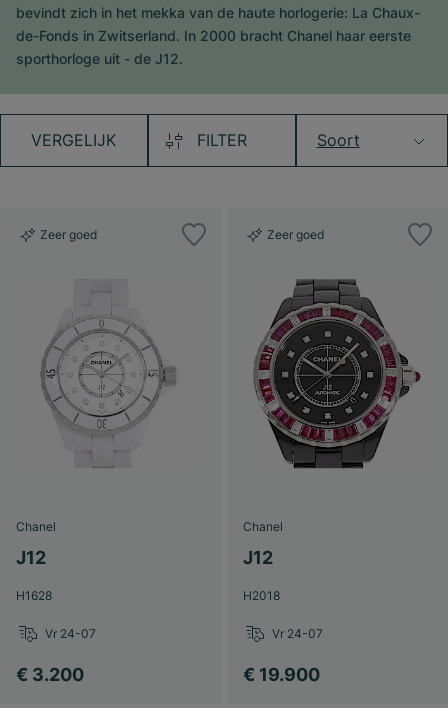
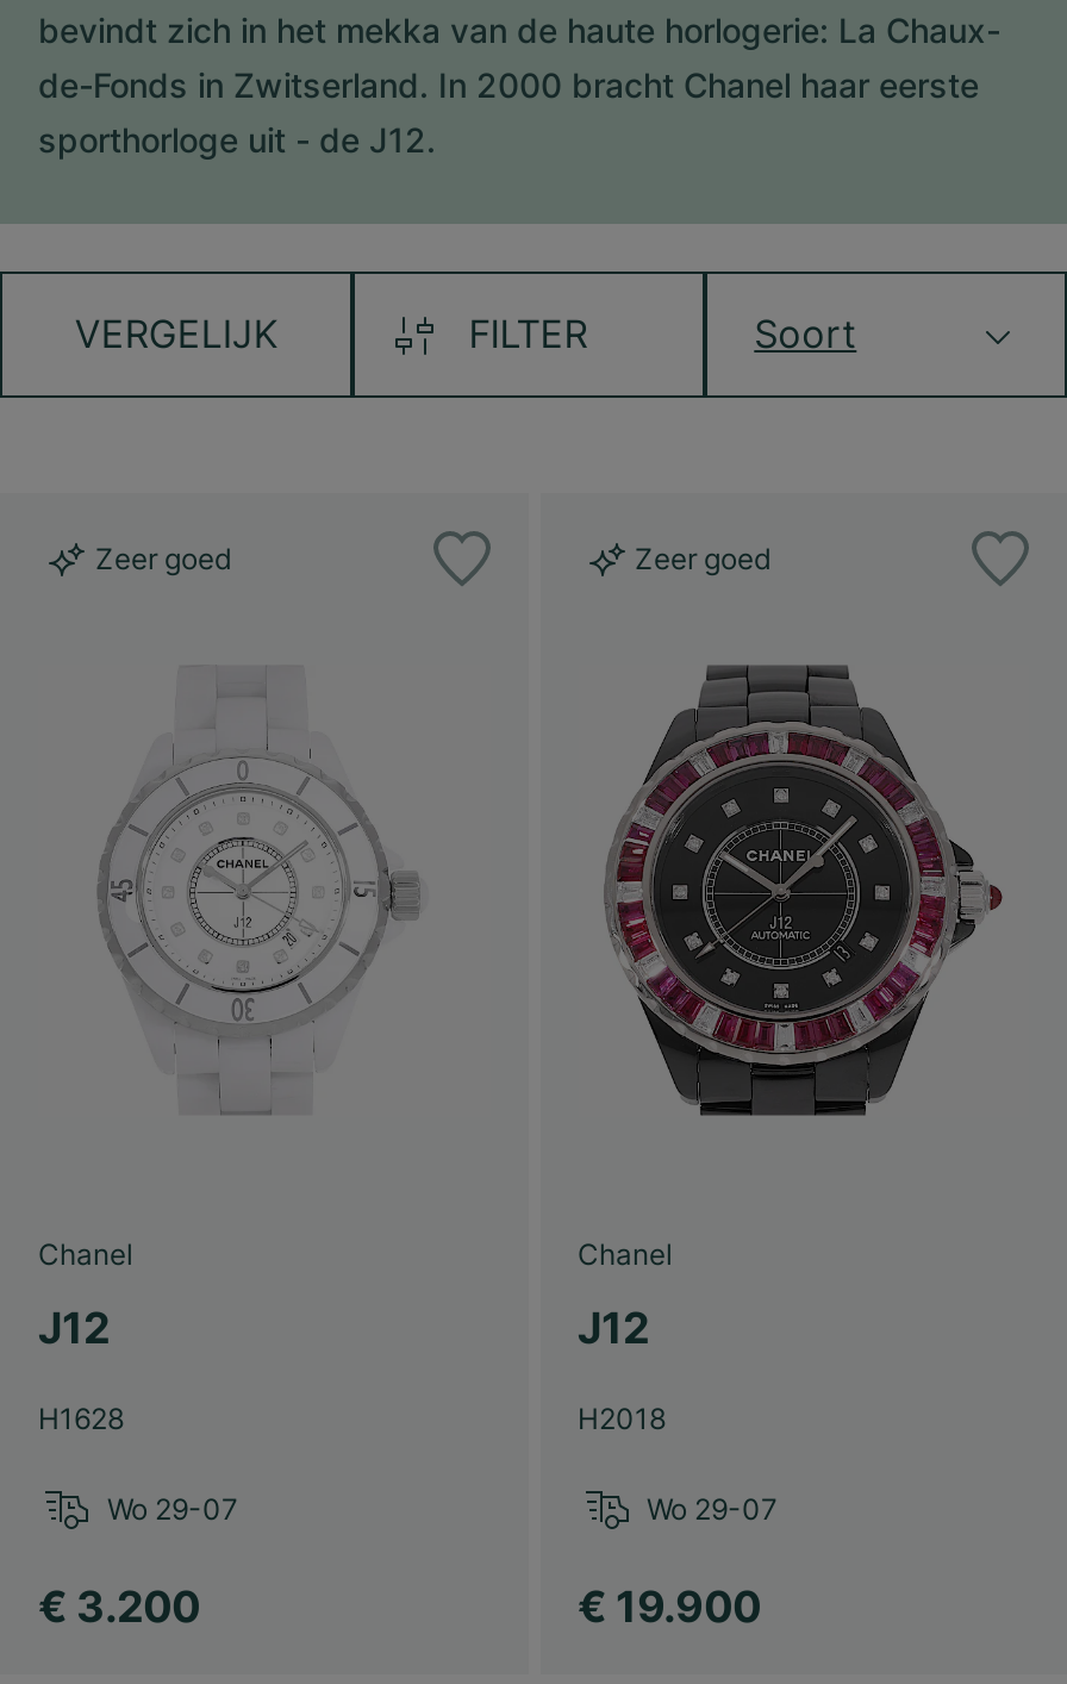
- Vr 24-07
+ Wo 29-07

- Vr 24-07
+ Wo 29-07
